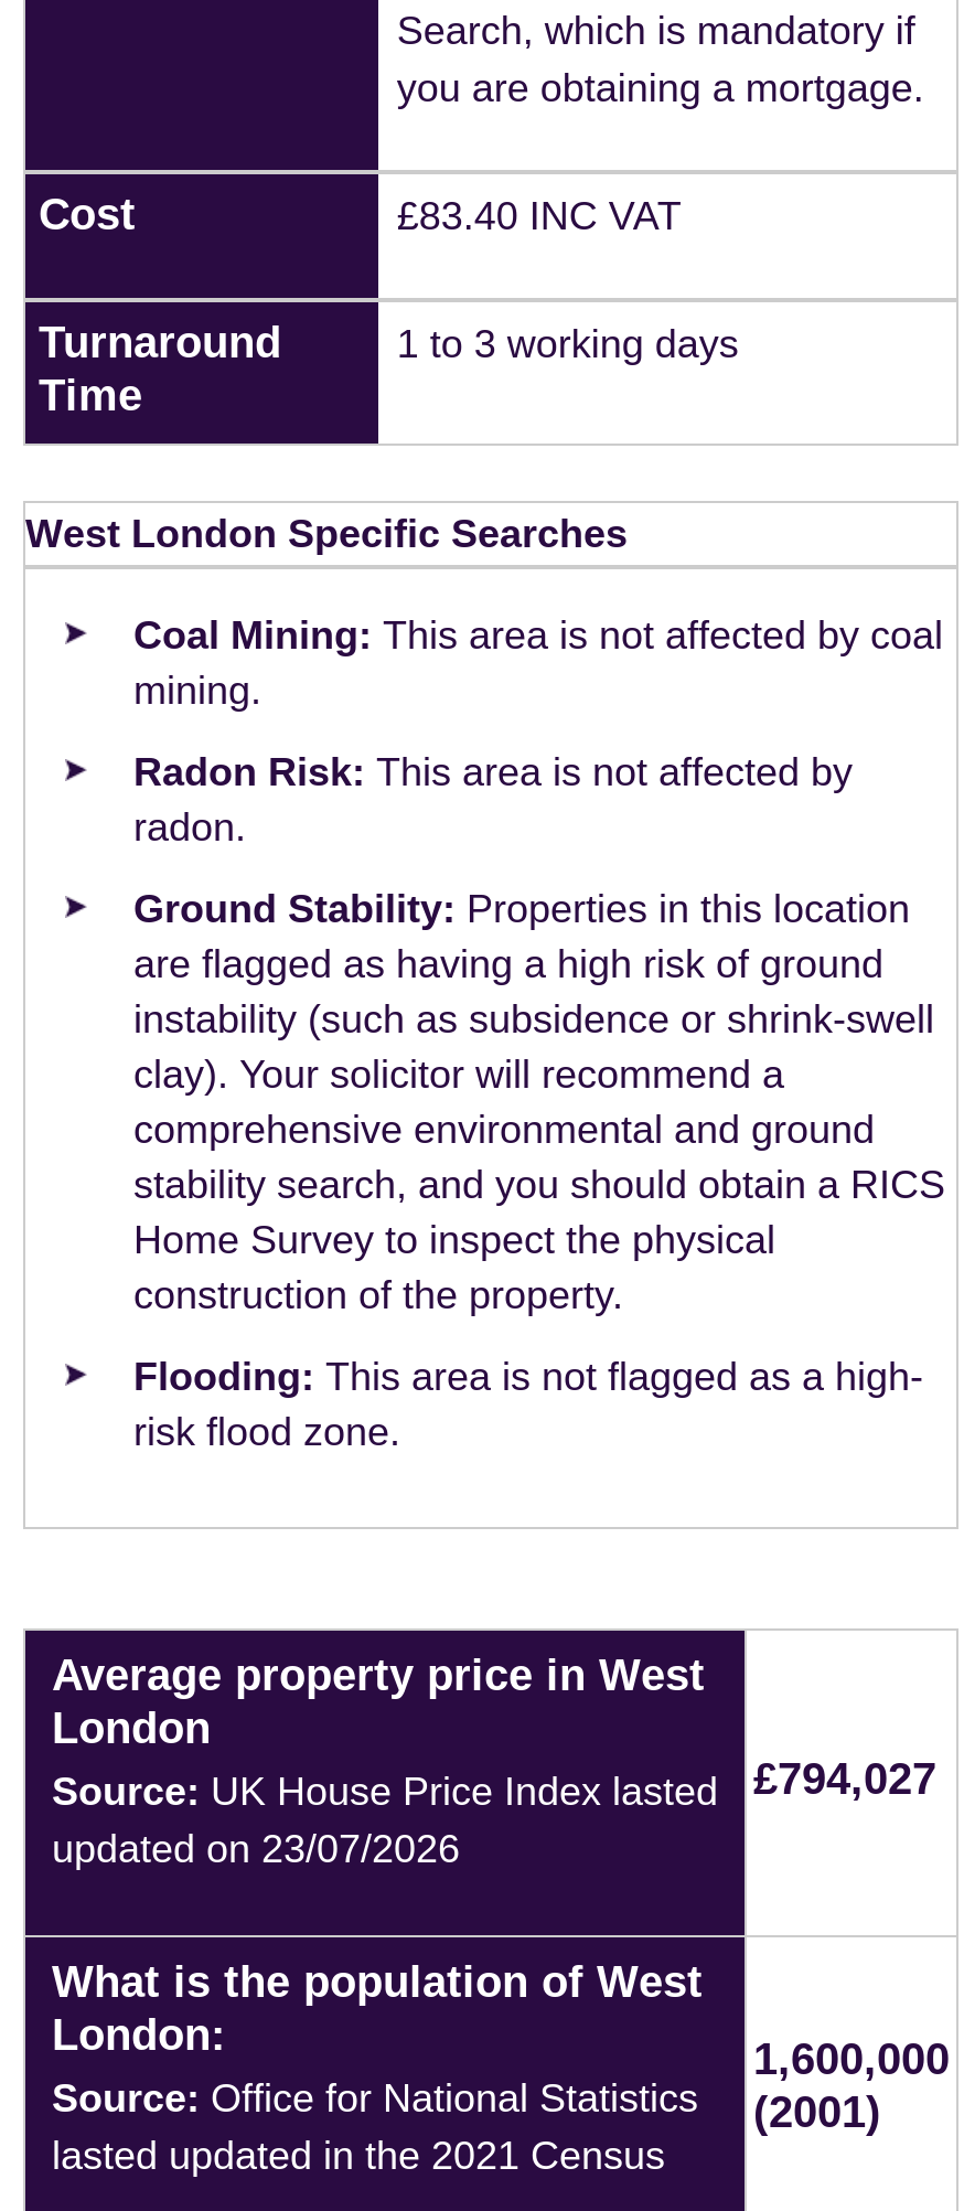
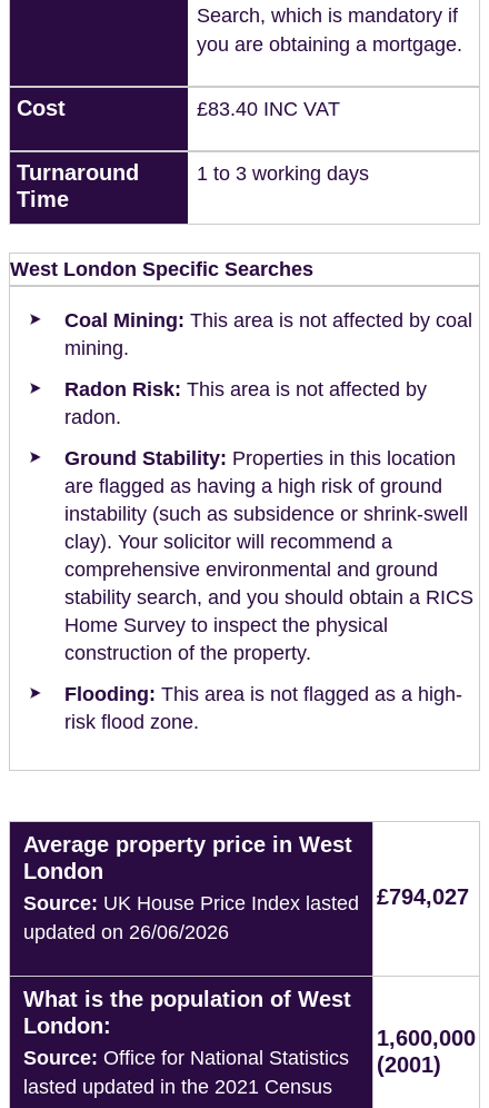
- updated on 23/07/2026
+ updated on 26/06/2026
